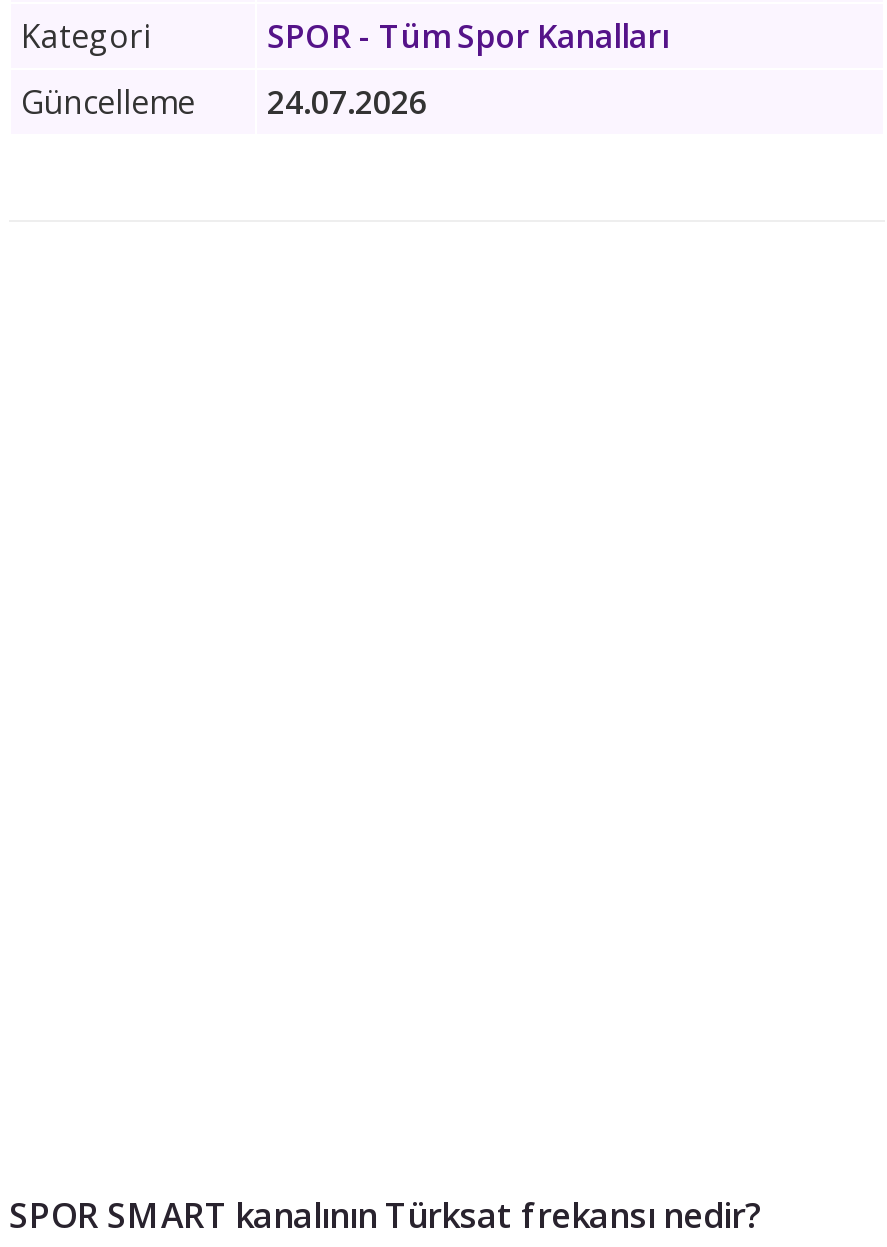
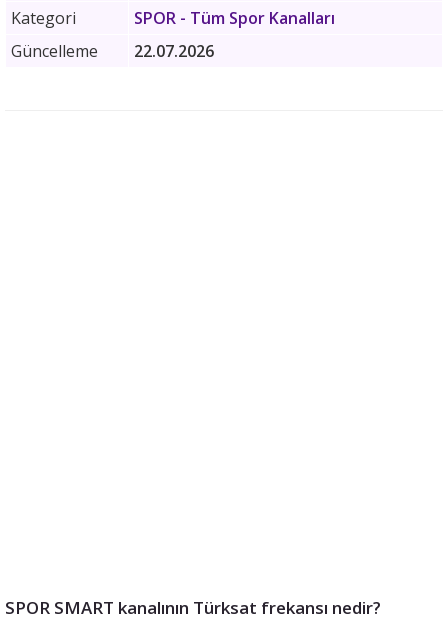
- Güncelleme 24.07.2026
+ Güncelleme 22.07.2026
